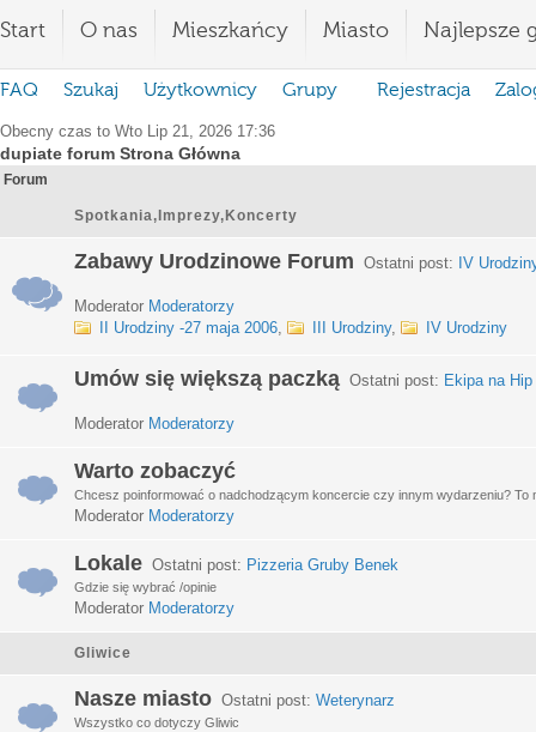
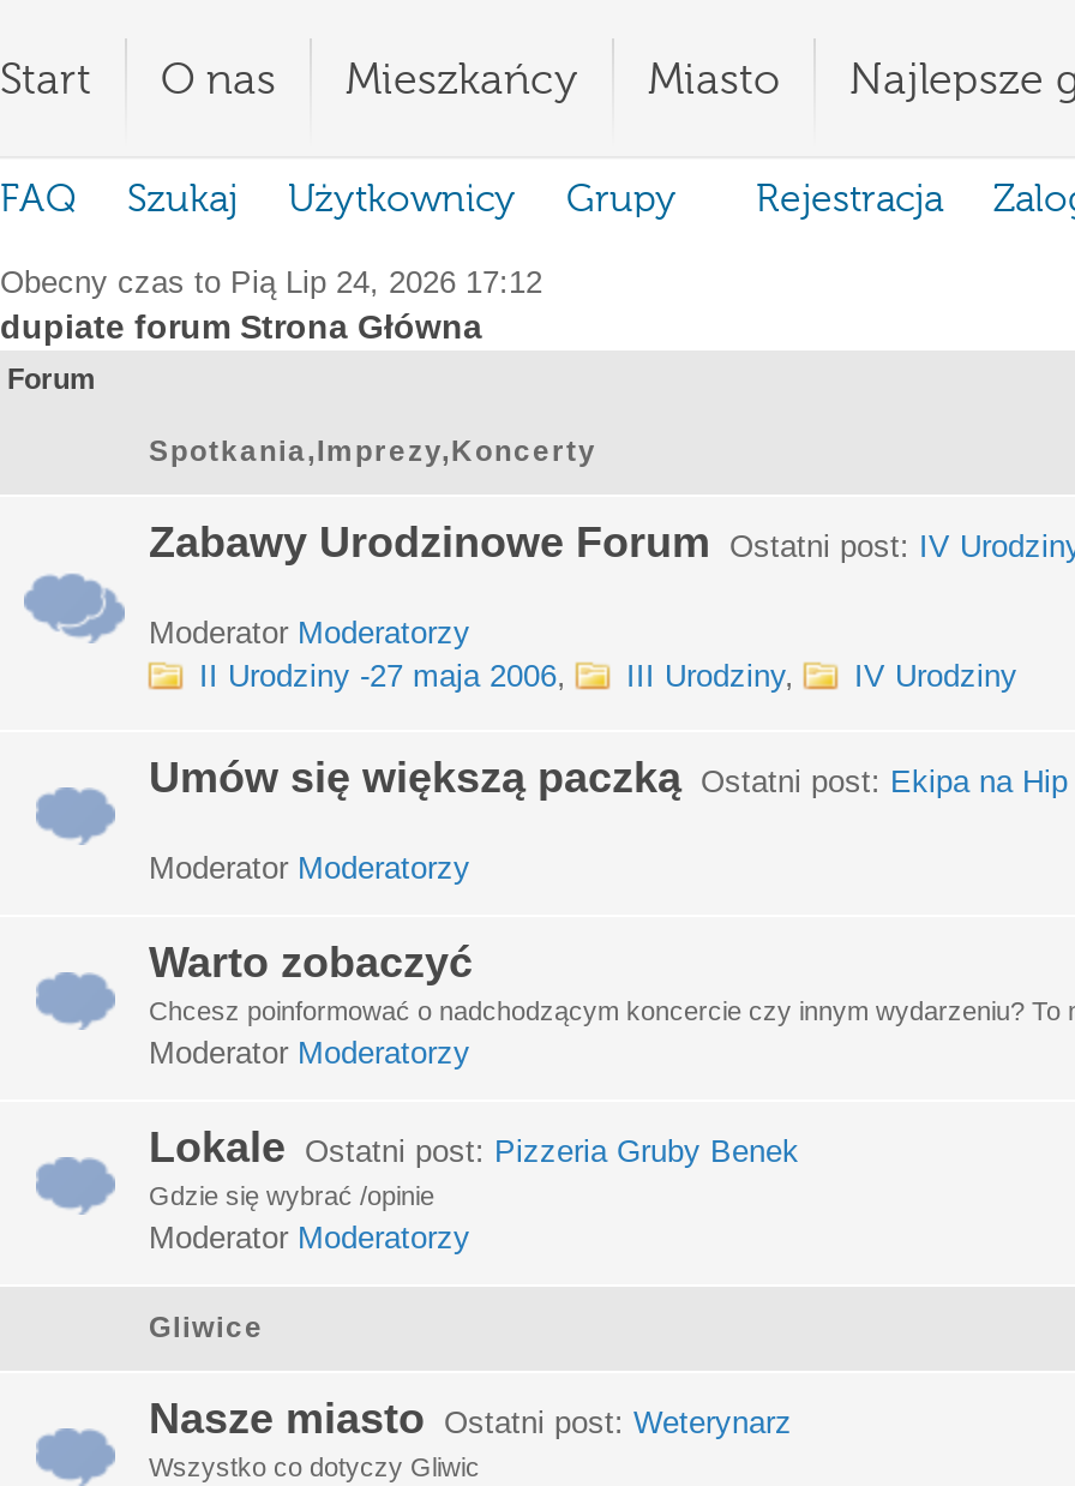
- Obecny czas to Wto Lip 21, 2026 17:36
+ Obecny czas to Pią Lip 24, 2026 17:12
